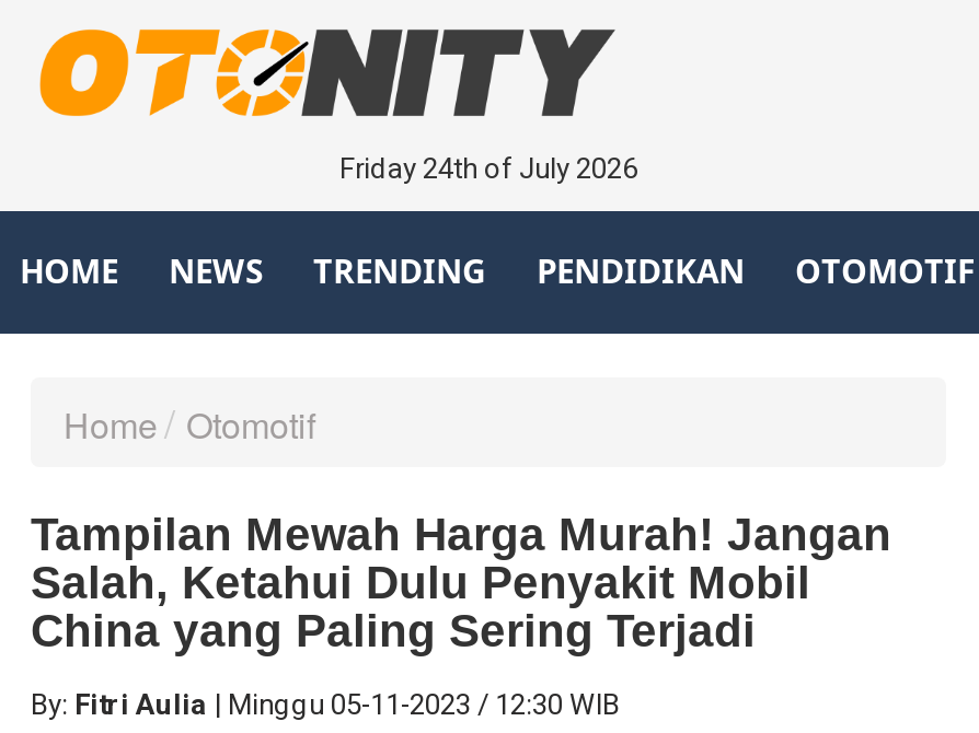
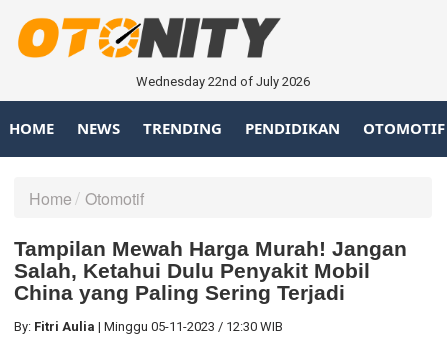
- Friday 24th of July 2026
+ Wednesday 22nd of July 2026
